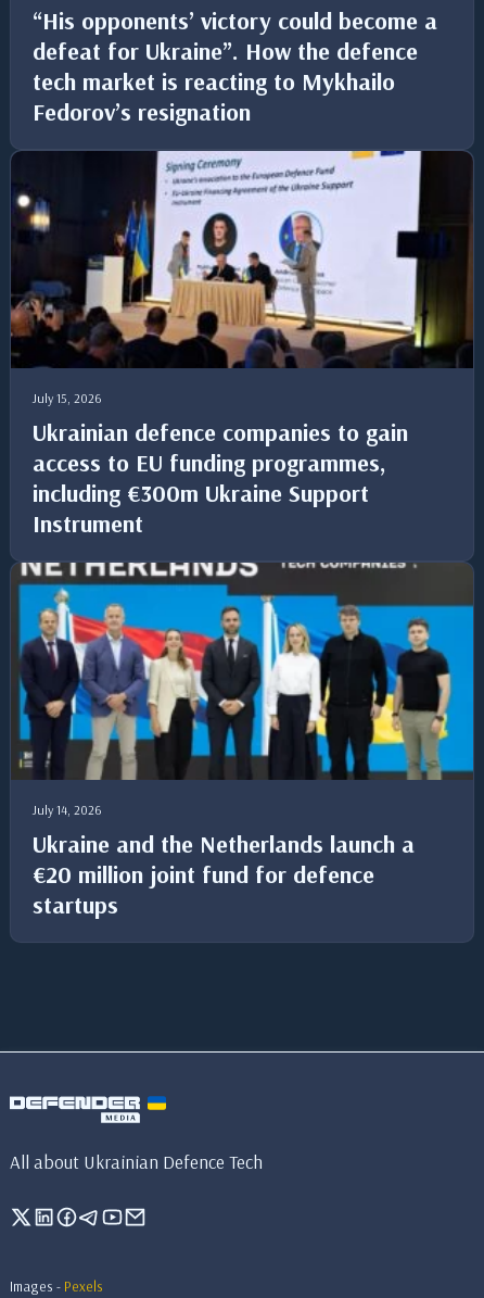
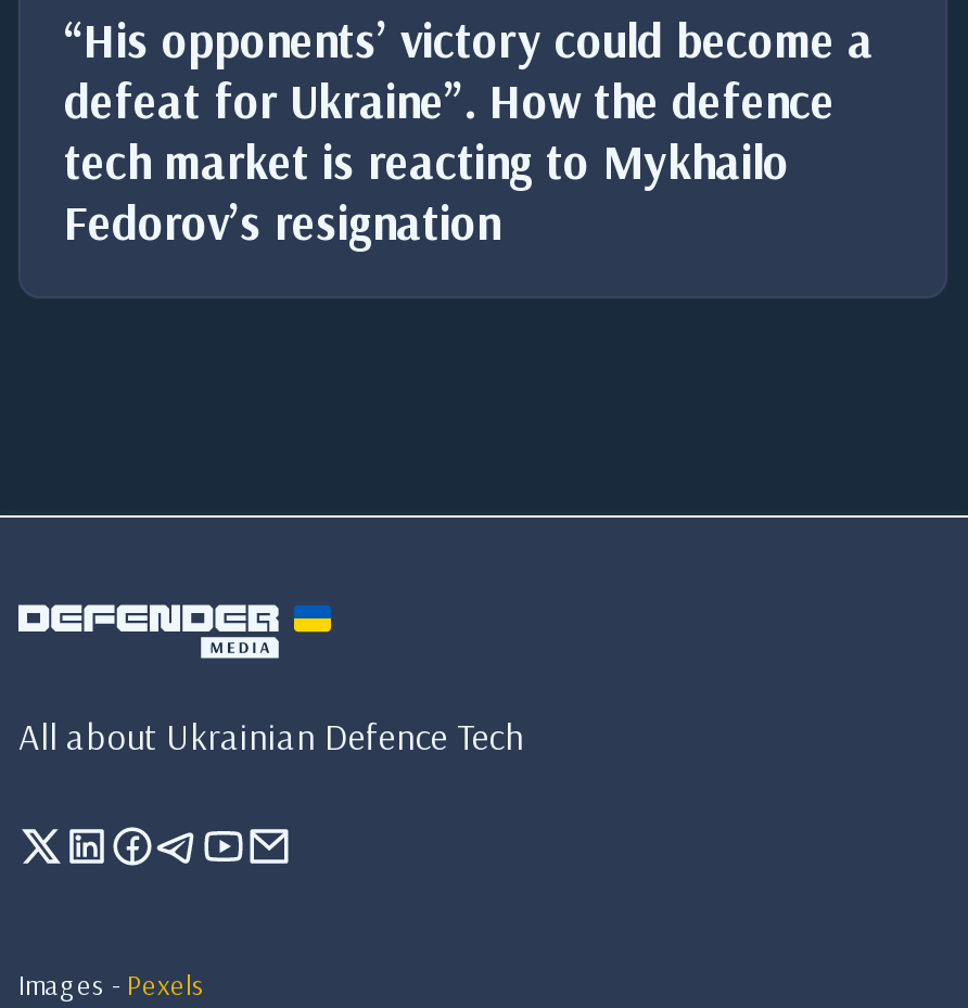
- [image]
- July 15, 2026
- Ukrainian defence companies to gain
- access to EU funding programmes,
- including €300m Ukraine Support
- Instrument

- [image]
- July 14, 2026
- Ukraine and the Netherlands launch a
- €20 million joint fund for defence
- startups
